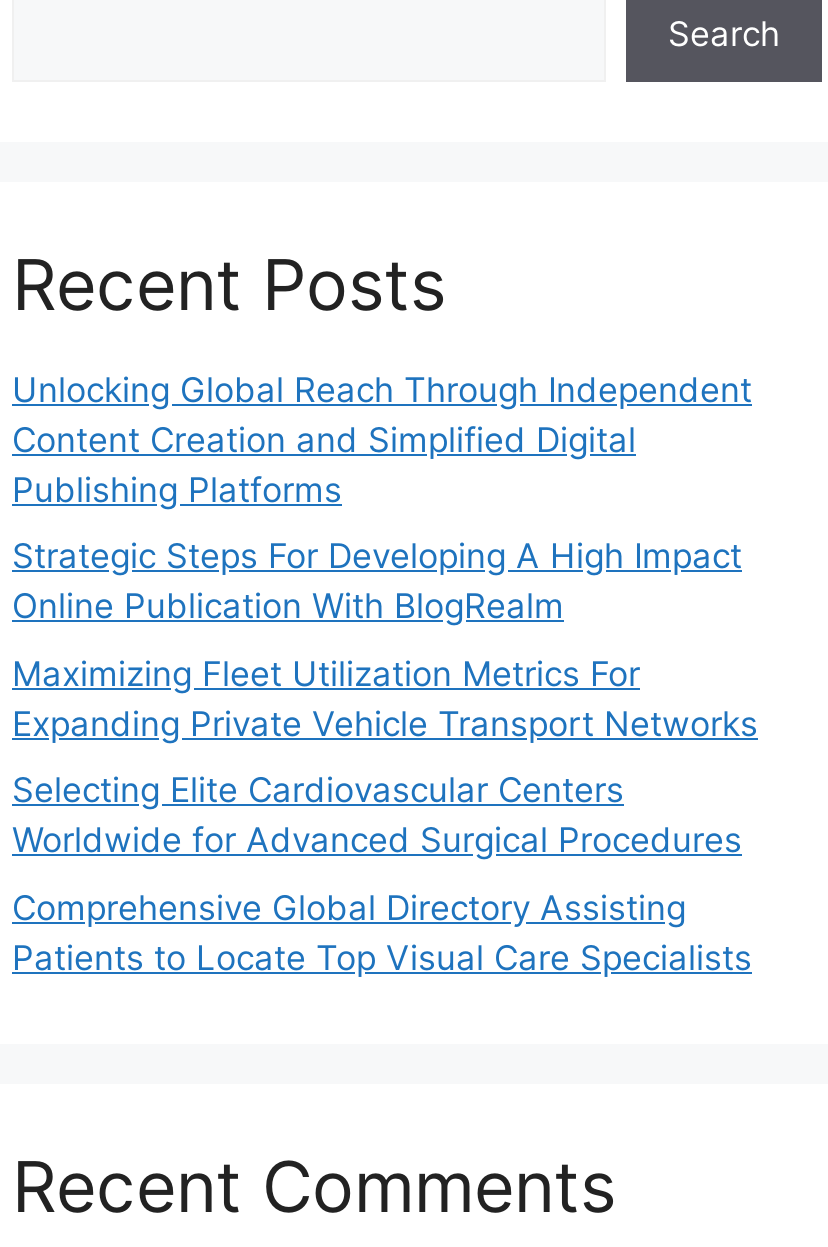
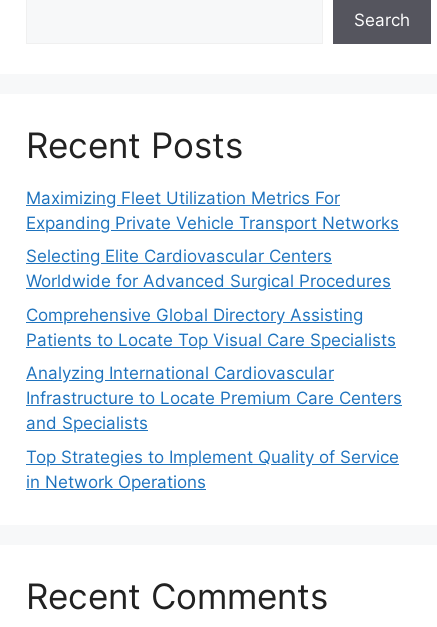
- Unlocking Global Reach Through Independent
- Content Creation and Simplified Digital
- Publishing Platforms
- Strategic Steps For Developing A High Impact
- Online Publication With BlogRealm

moved up: Maximizing Fleet Utilization Metrics For | Expanding Private Vehicle Transport Networks | Selecting Elite Cardiovascular Centers | Worldwide for Advanced Surgical Procedures | Comprehensive Global Directory Assisting | Patients to Locate Top Visual Care Specialists

+ Analyzing International Cardiovascular
+ Infrastructure to Locate Premium Care Centers
+ and Specialists
+ Top Strategies to Implement Quality of Service
+ in Network Operations
